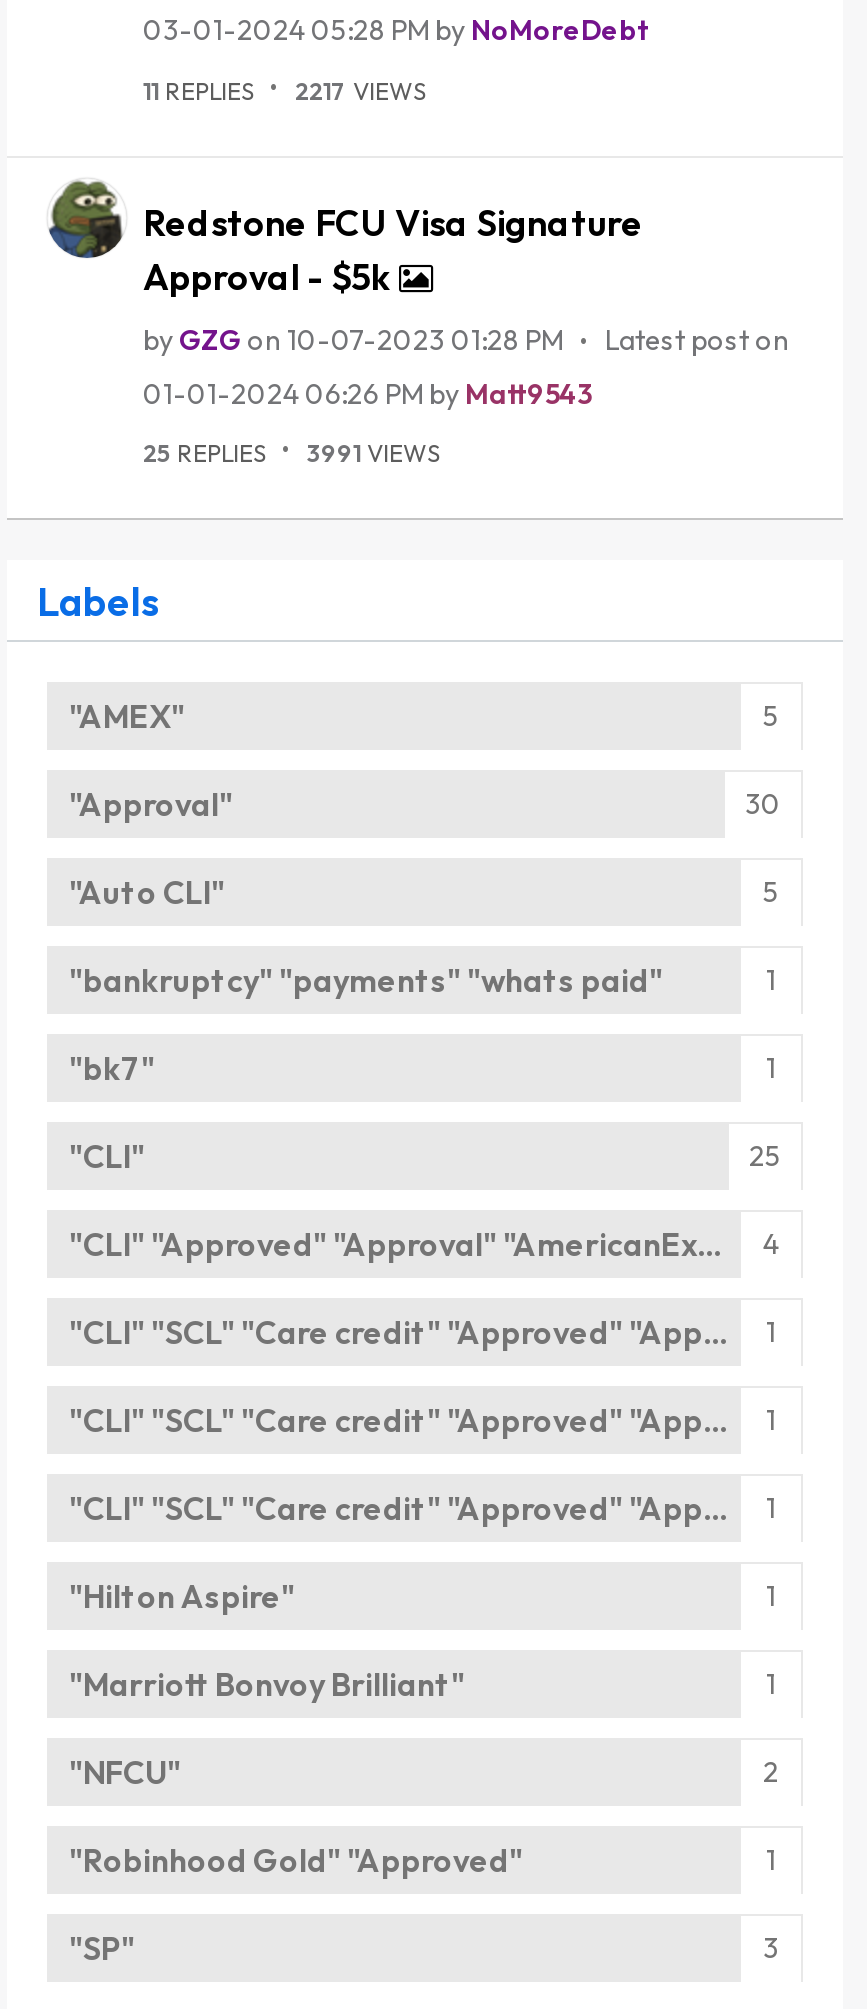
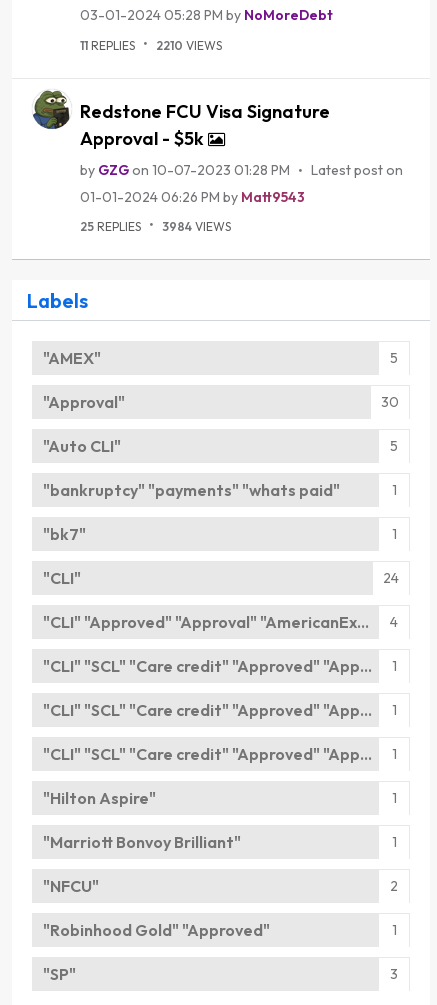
- 2217 VIEWS
+ 2210 VIEWS

- 25 REPLIES 3991 VIEWS
+ 25 REPLIES 3984 VIEWS

- 25
+ 24
